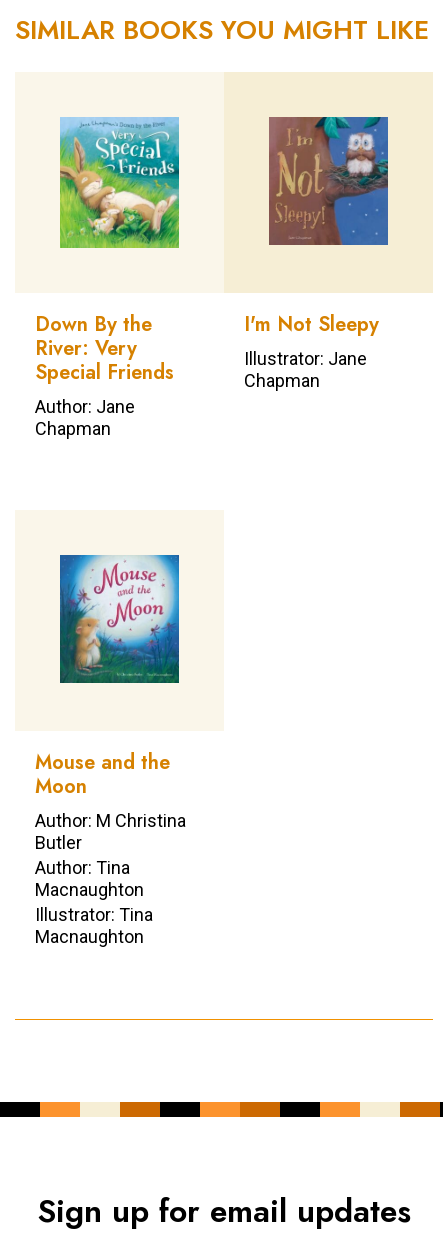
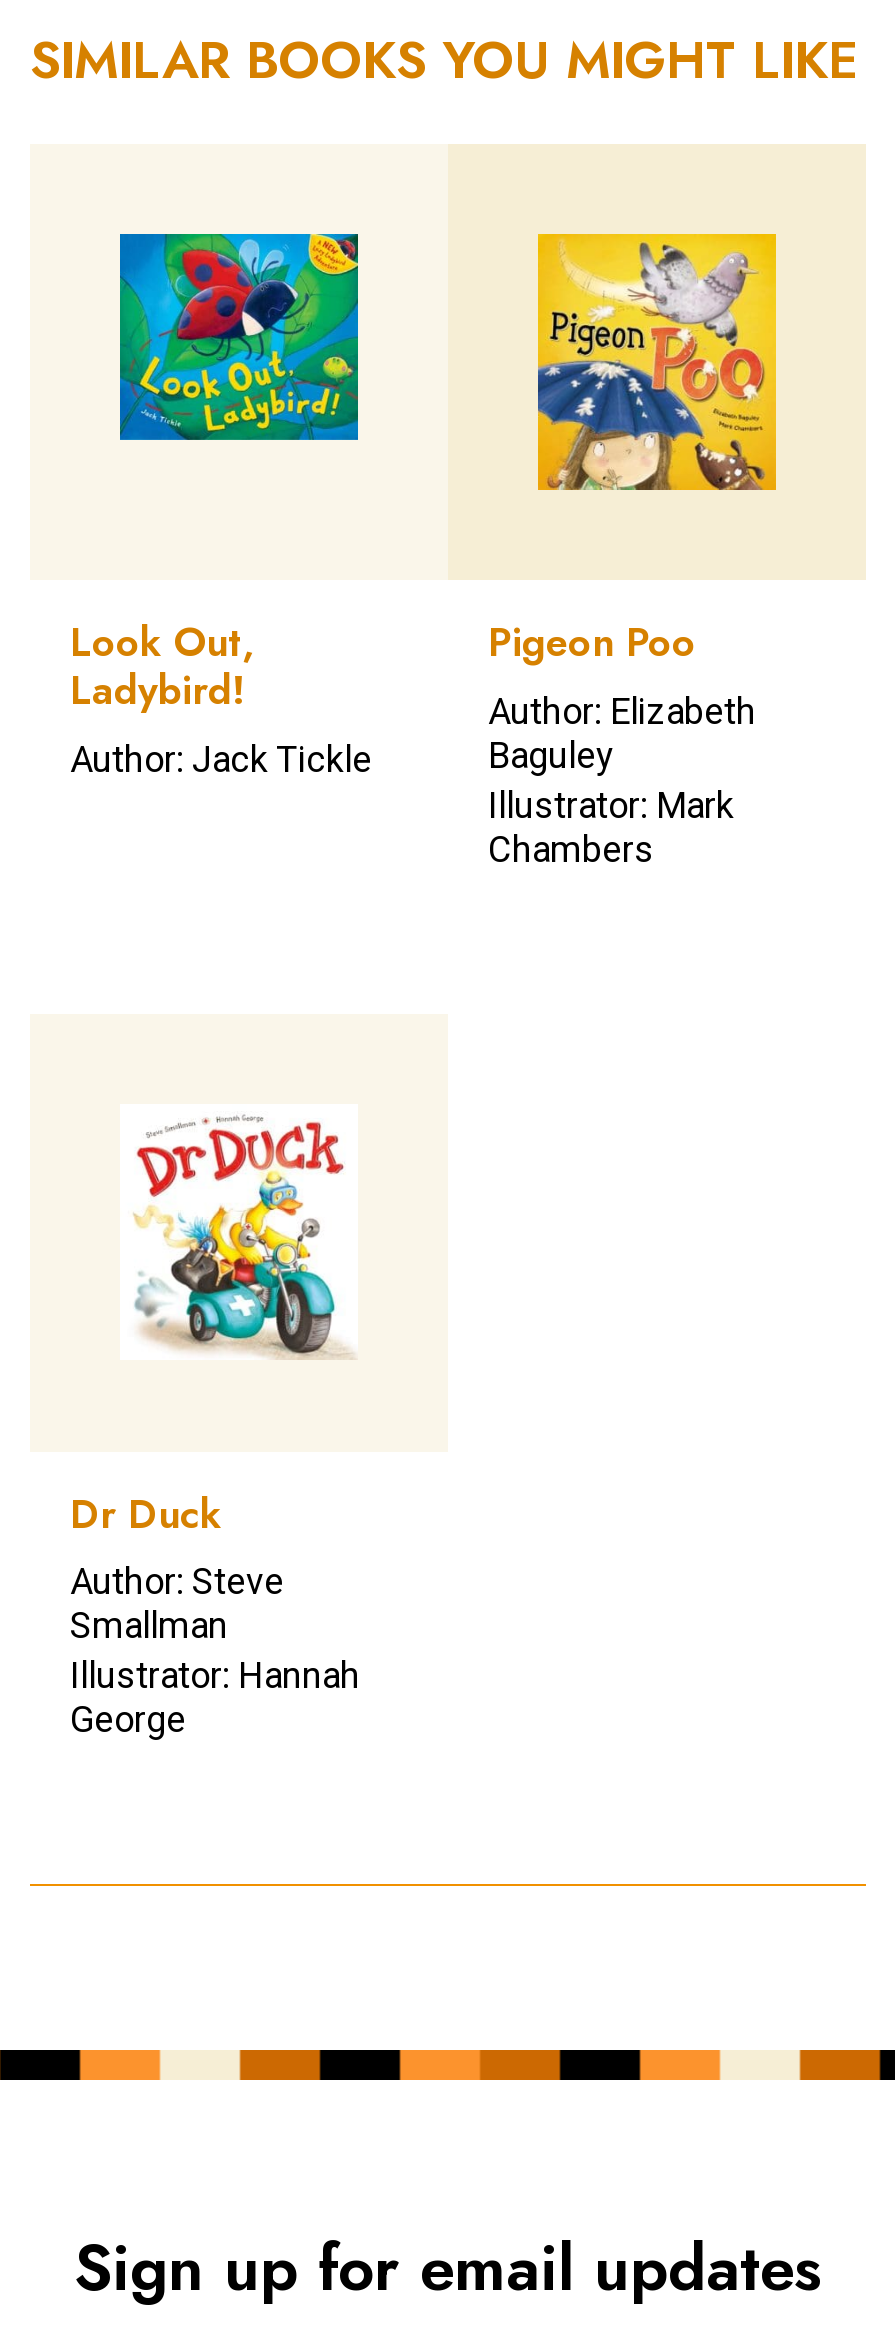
- [image]
+ [image]

- [image]
+ [image]

- Down By the
- River: Very
- Special Friends
- Author: Jane
- Chapman
+ Look Out,
+ Ladybird!
+ Author: Jack Tickle

- I'm Not Sleepy
- Illustrator: Jane
- Chapman
+ Pigeon Poo
+ Author: Elizabeth
+ Baguley
+ Illustrator: Mark
+ Chambers

- [image]
+ [image]

- Mouse and the
- Moon
- Author: M Christina
- Butler
- Author: Tina
- Macnaughton
- Illustrator: Tina
- Macnaughton
+ Dr Duck
+ Author: Steve
+ Smallman
+ Illustrator: Hannah
+ George
